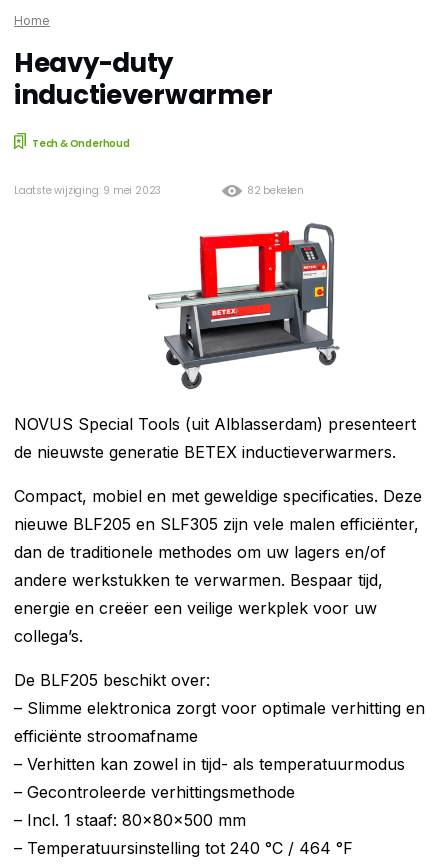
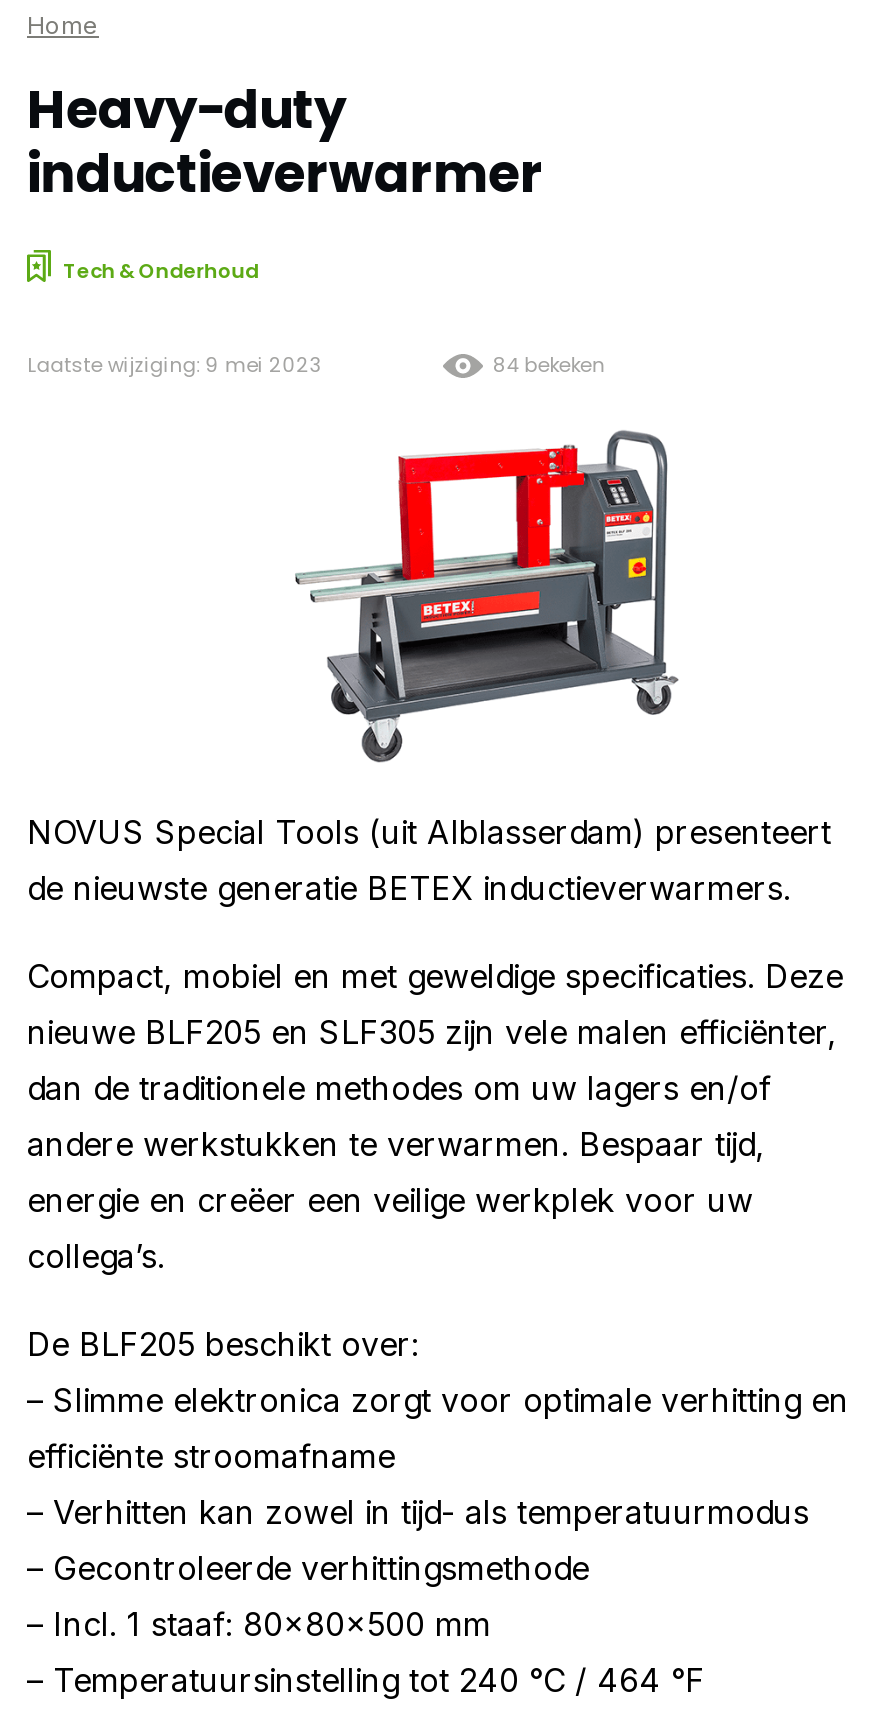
- 82 bekeken
+ 84 bekeken
